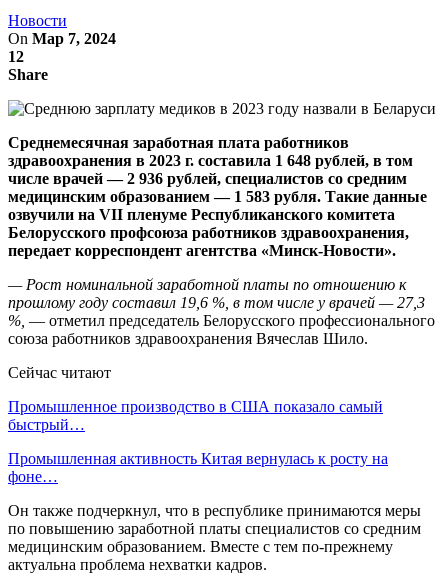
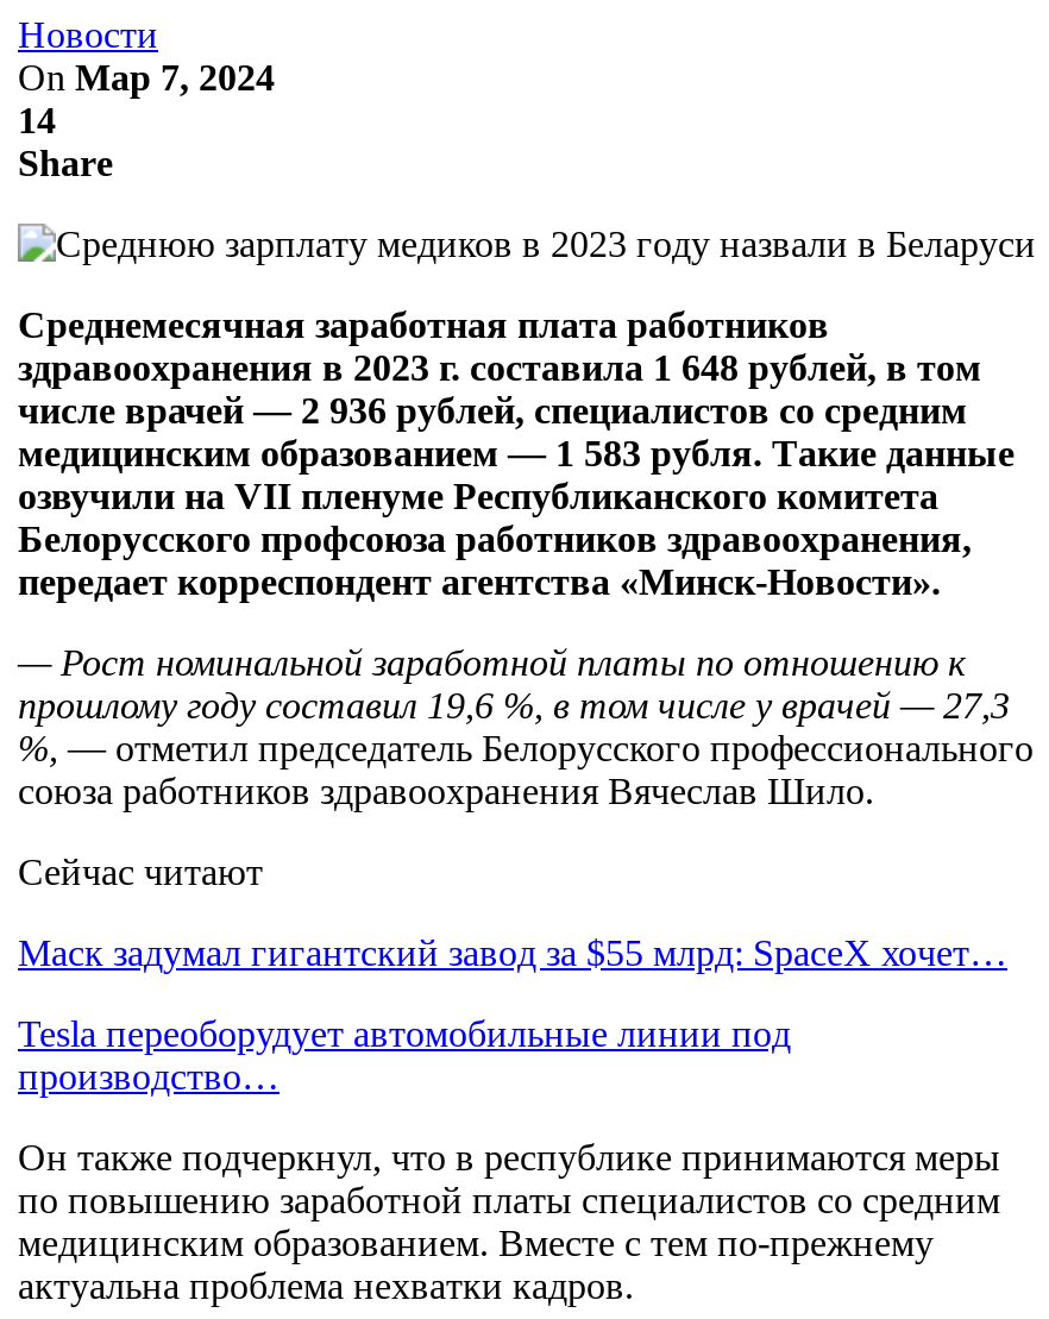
- 12
+ 14

- Промышленное производство в США показало самый
- быстрый…
+ Маск задумал гигантский завод за $55 млрд: SpaceX хочет…

- Промышленная активность Китая вернулась к росту на
- фоне…
+ Tesla переоборудует автомобильные линии под
+ производство…
